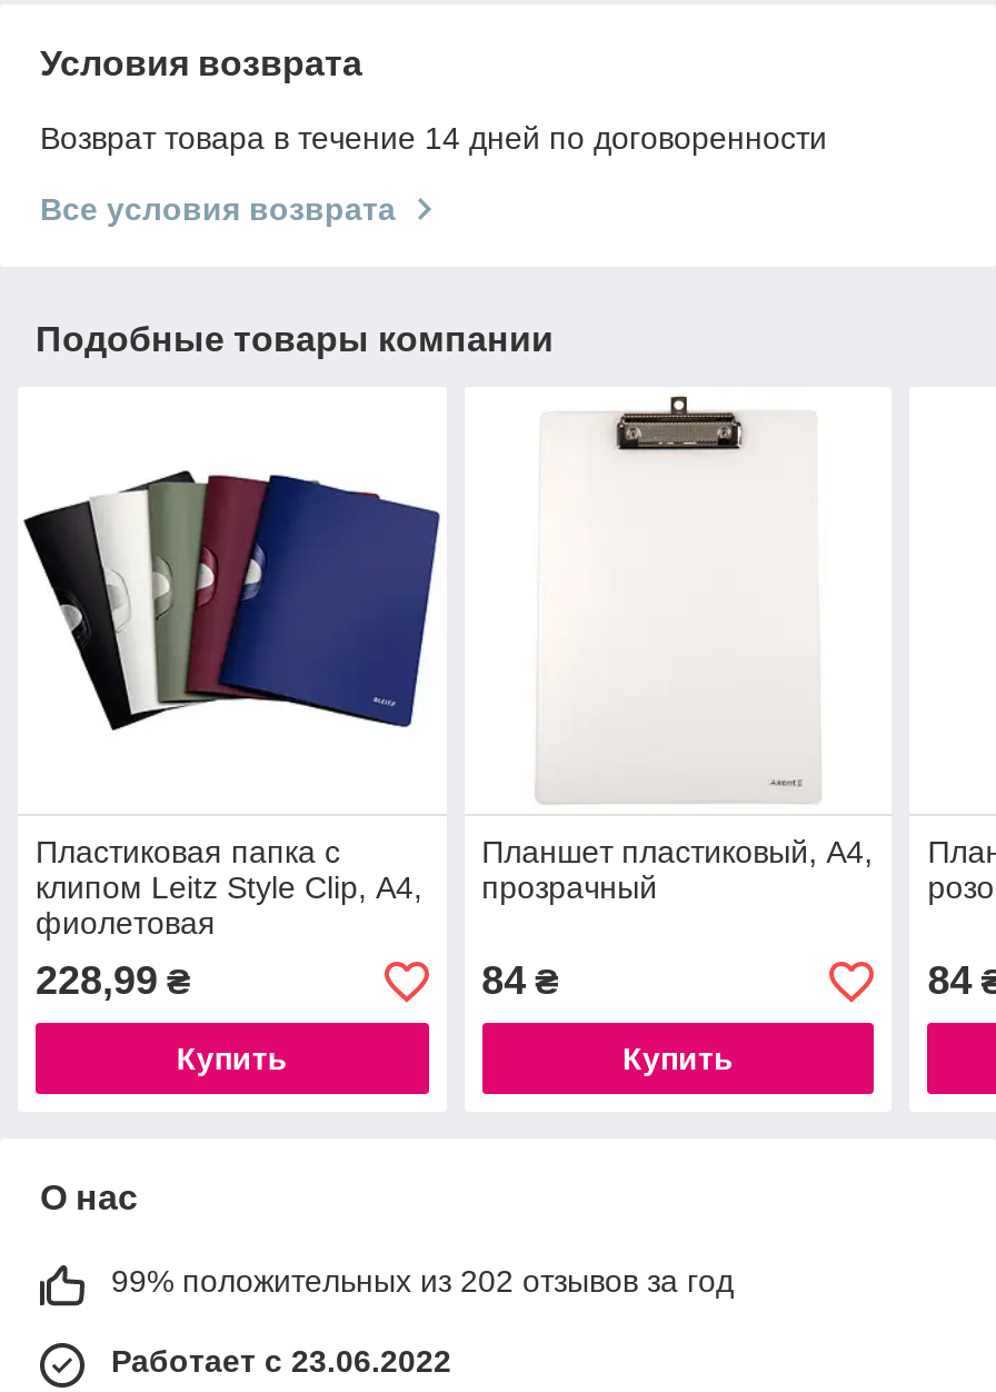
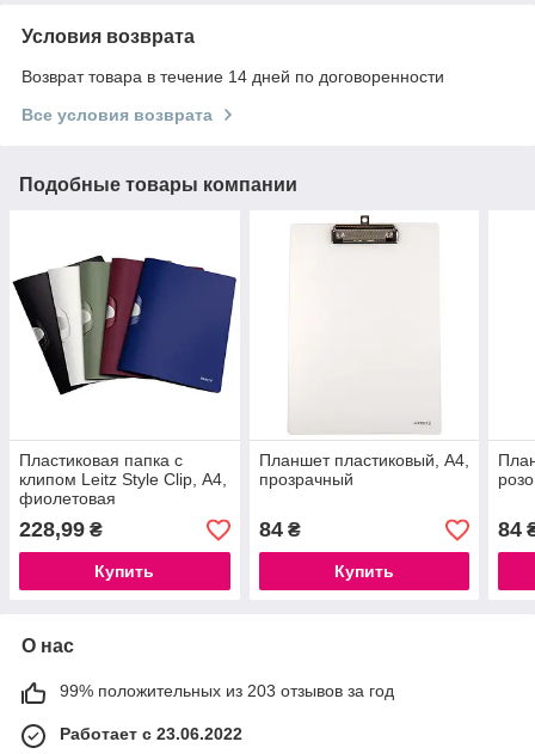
- 99% положительных из 202 отзывов за год
+ 99% положительных из 203 отзывов за год
